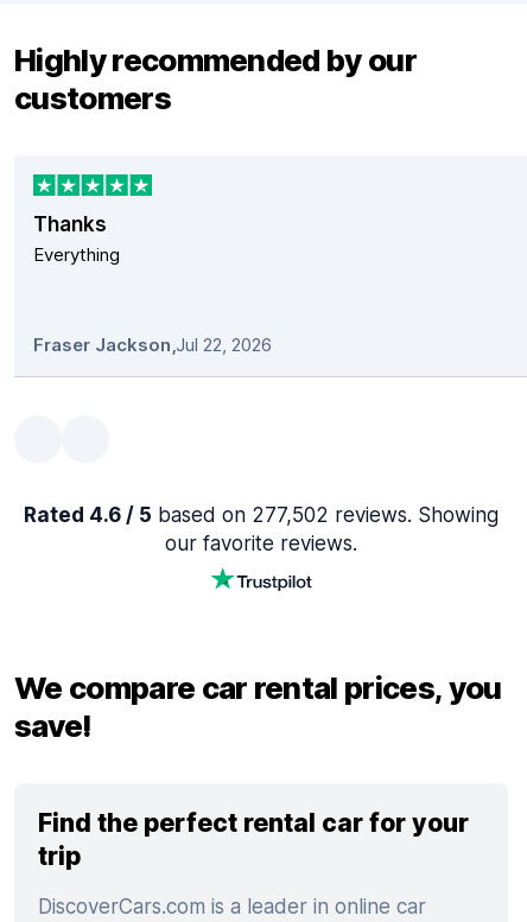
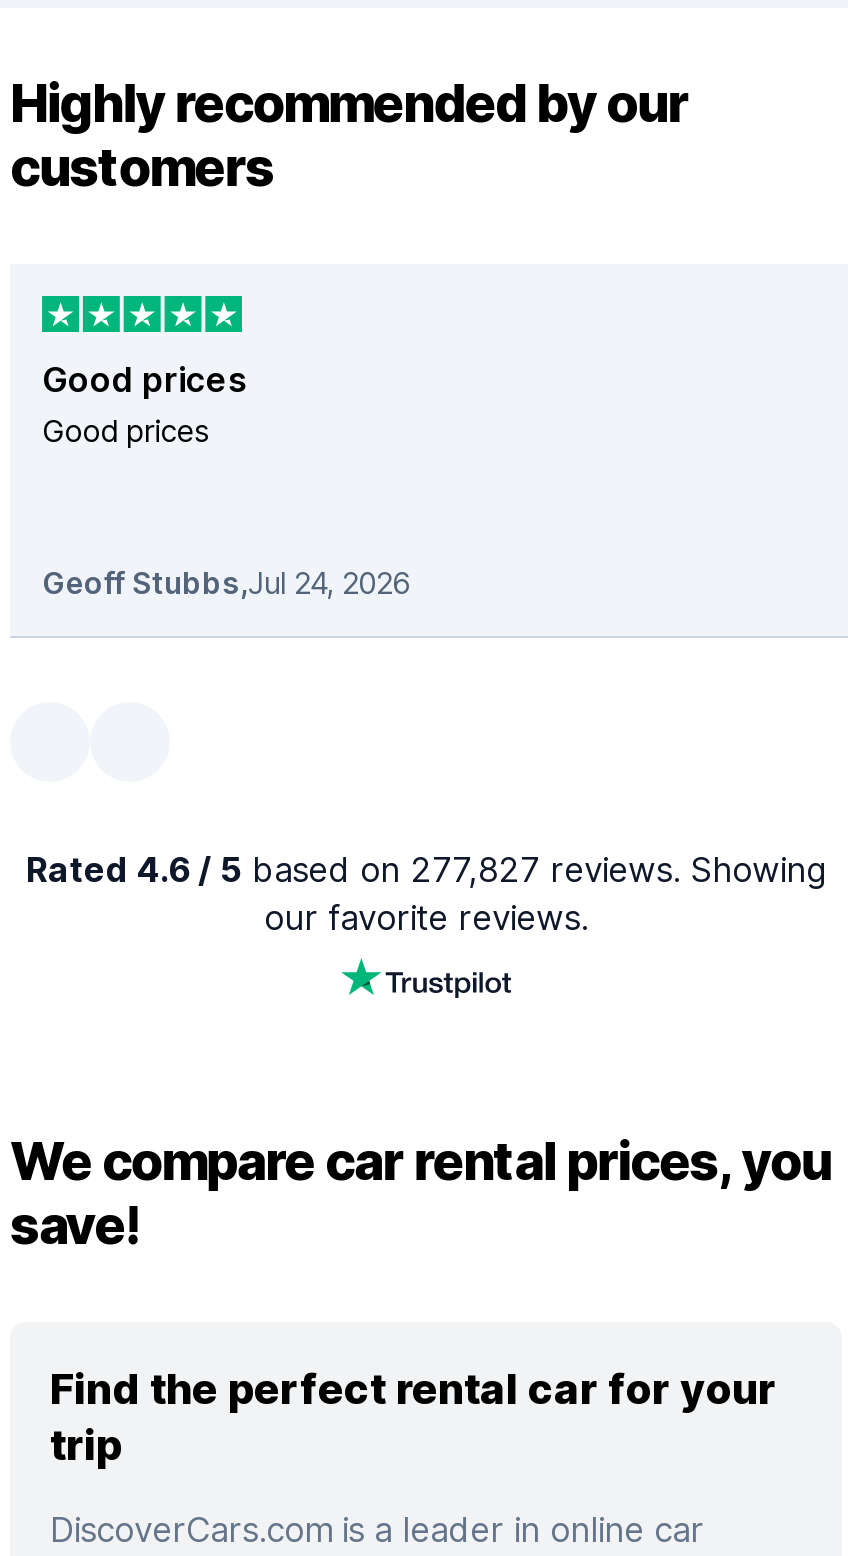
- Thanks
- Everything
+ Good prices
+ Good prices

- Fraser Jackson,Jul 22, 2026
+ Geoff Stubbs,Jul 24, 2026

- Rated 4.6 / 5 based on 277,502 reviews. Showing
+ Rated 4.6 / 5 based on 277,827 reviews. Showing
